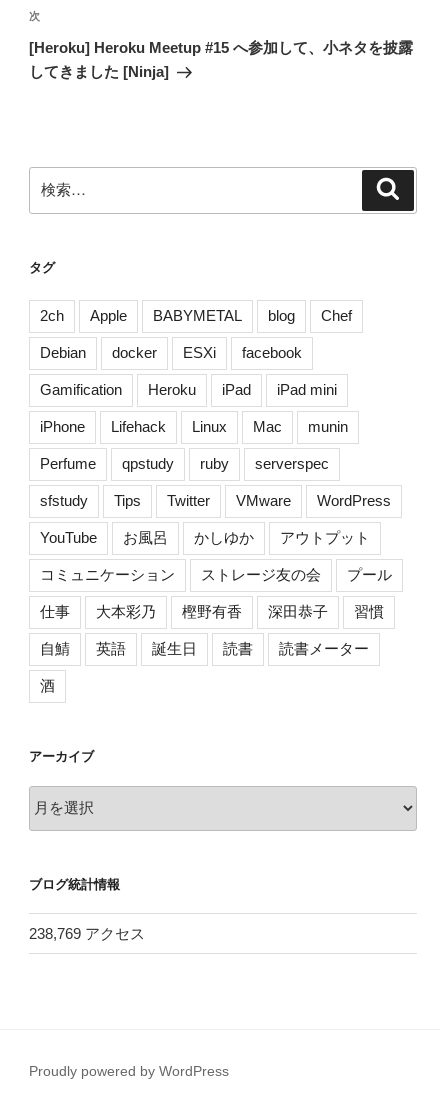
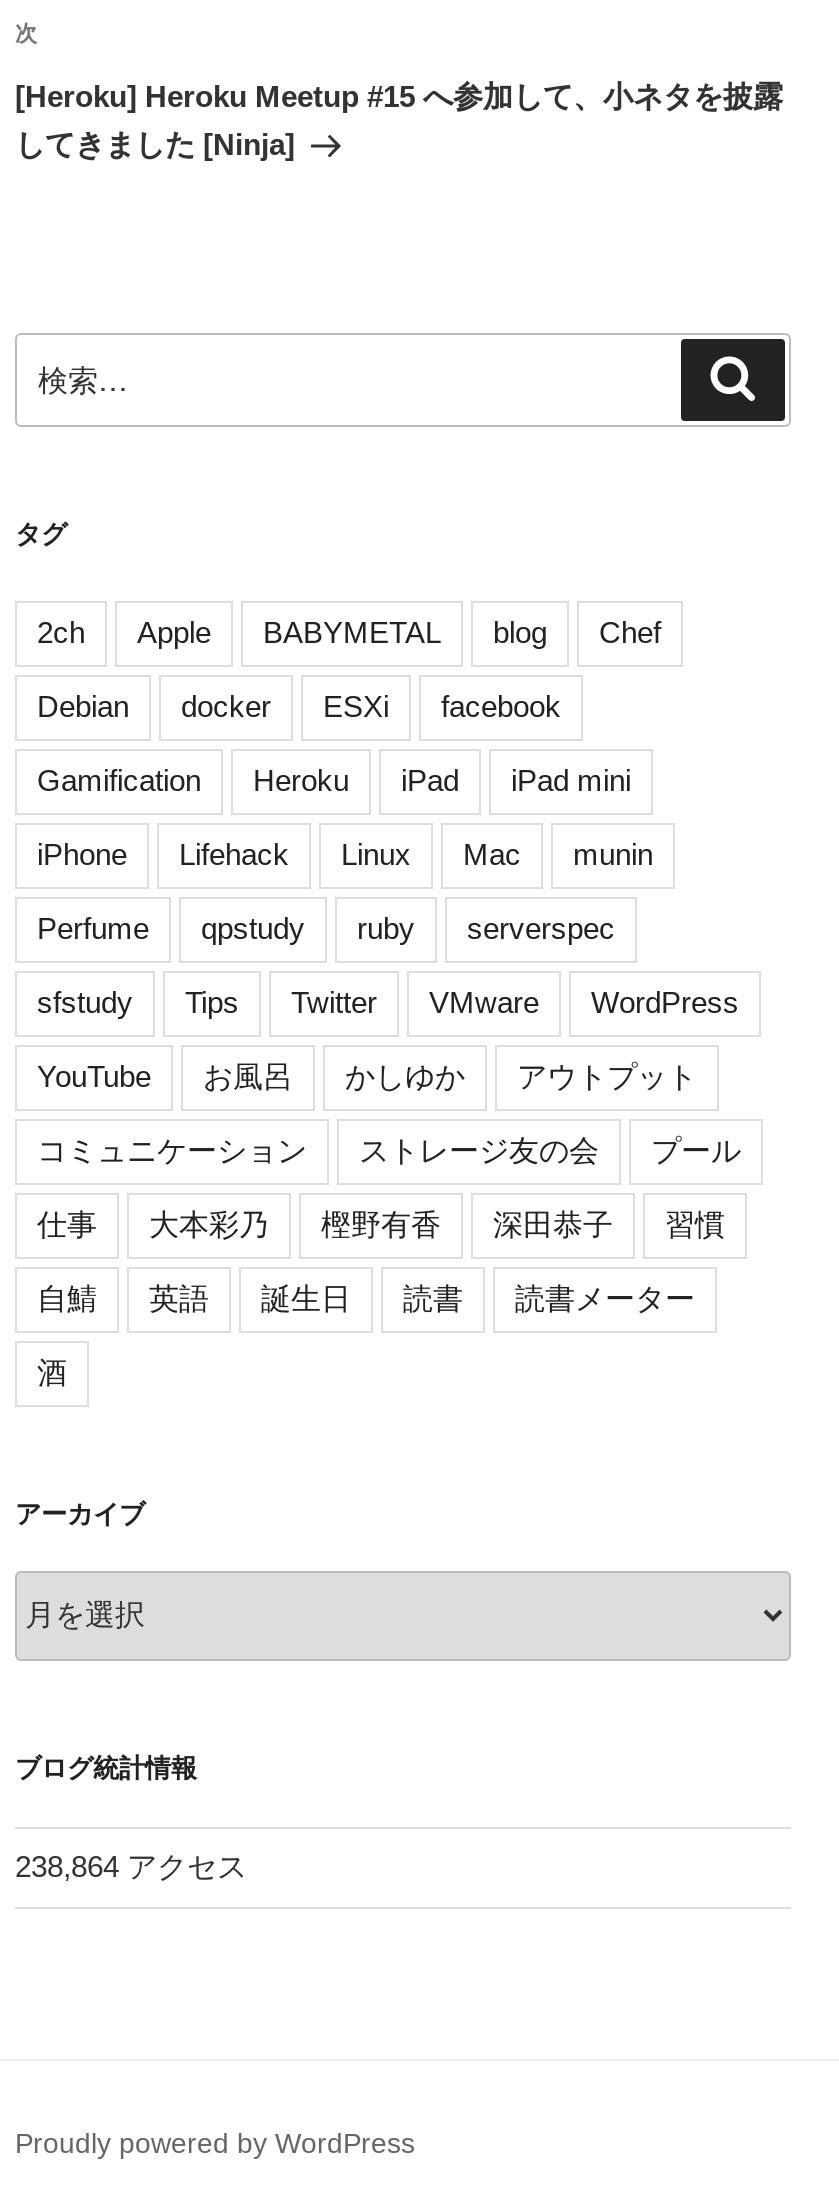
- 238,769 アクセス
+ 238,864 アクセス
